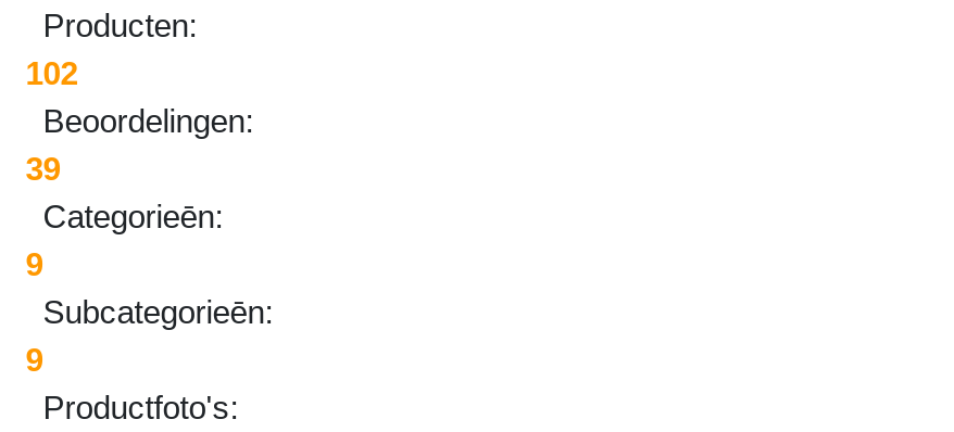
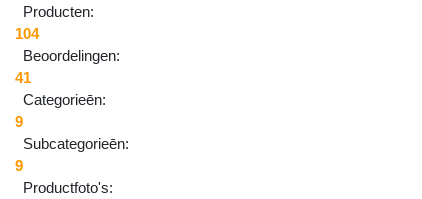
- 102
+ 104

- 39
+ 41
